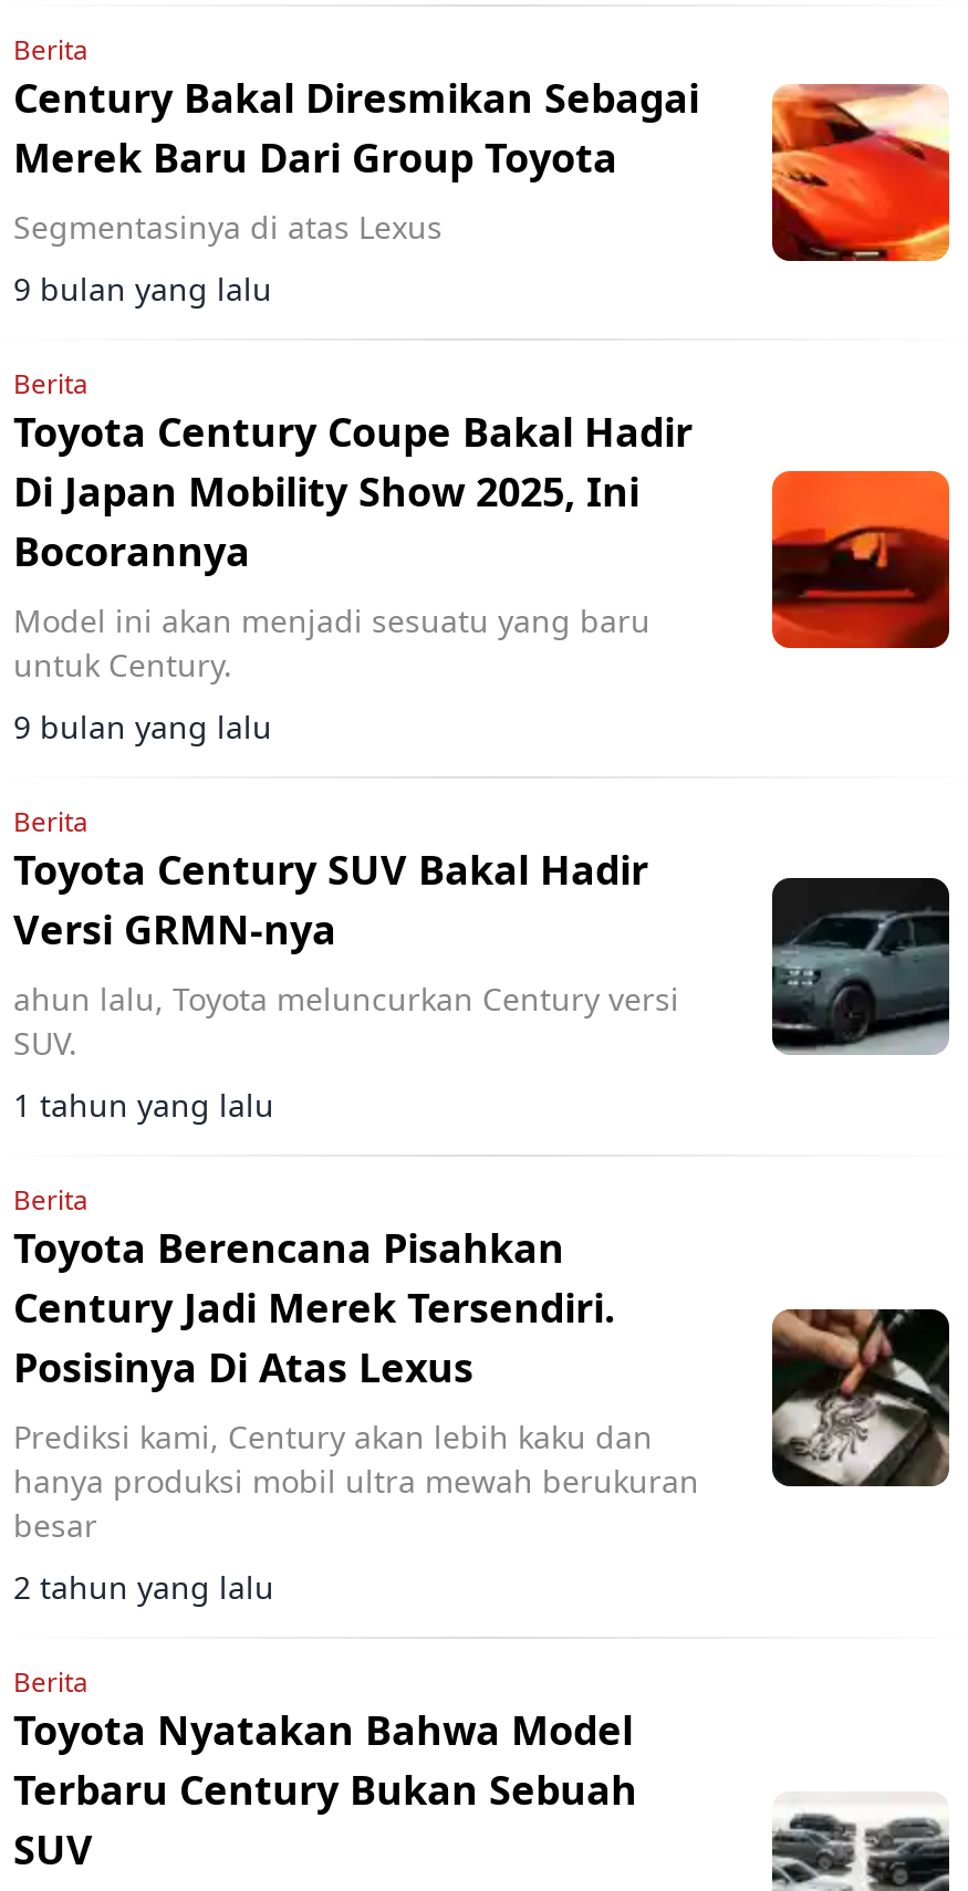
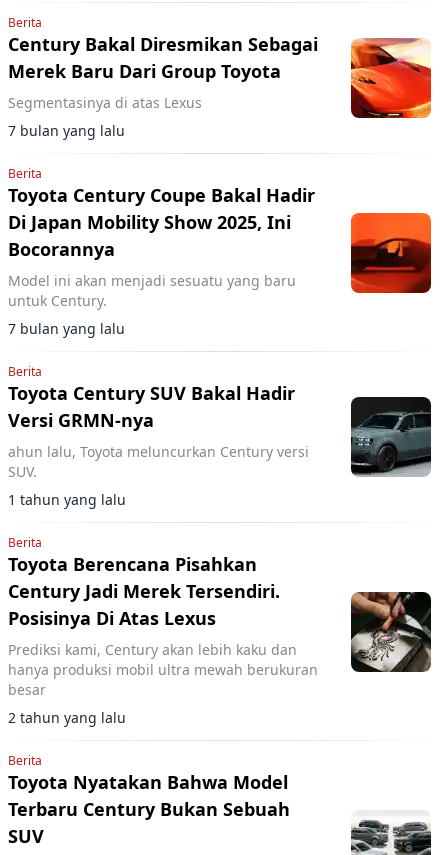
- 9 bulan yang lalu
+ 7 bulan yang lalu

- 9 bulan yang lalu
+ 7 bulan yang lalu
